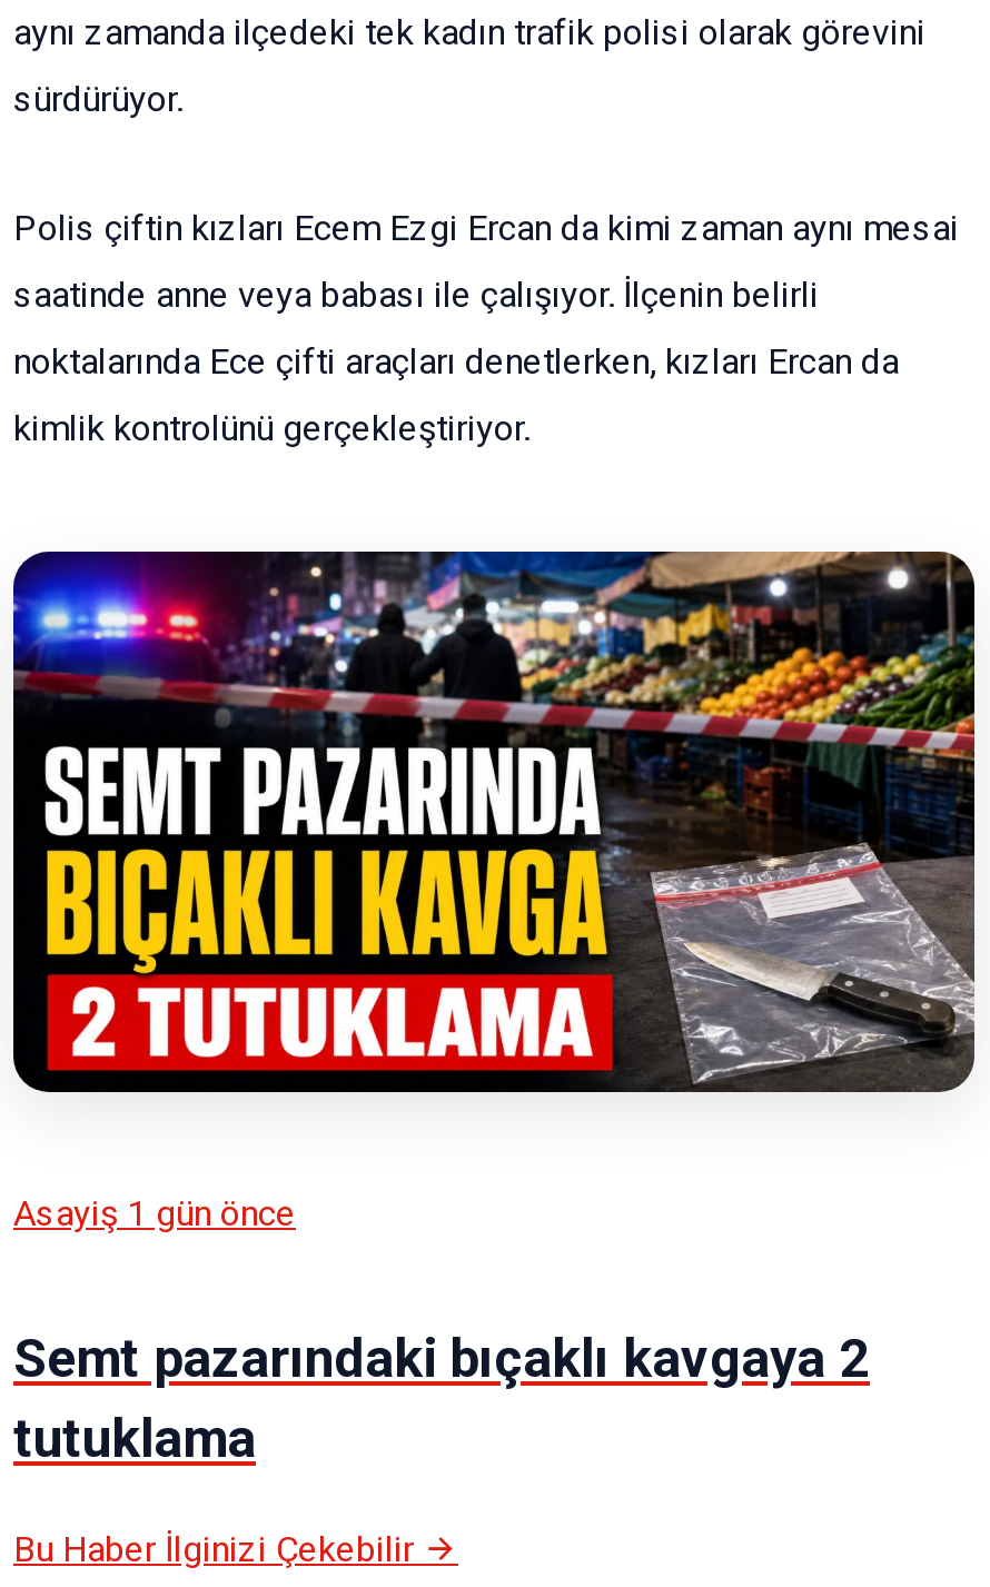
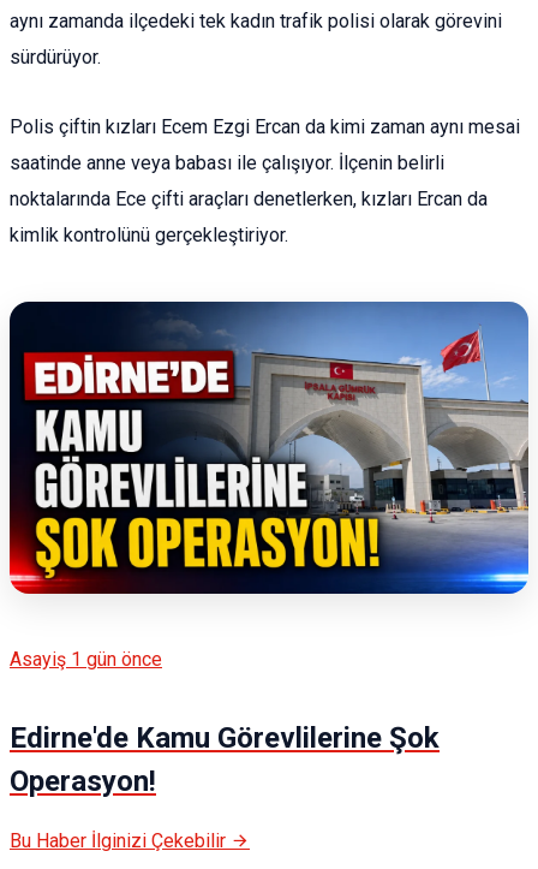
- [image]
+ [image]

- Semt pazarındaki bıçaklı kavgaya 2
- tutuklama
+ Edirne'de Kamu Görevlilerine Şok
+ Operasyon!
